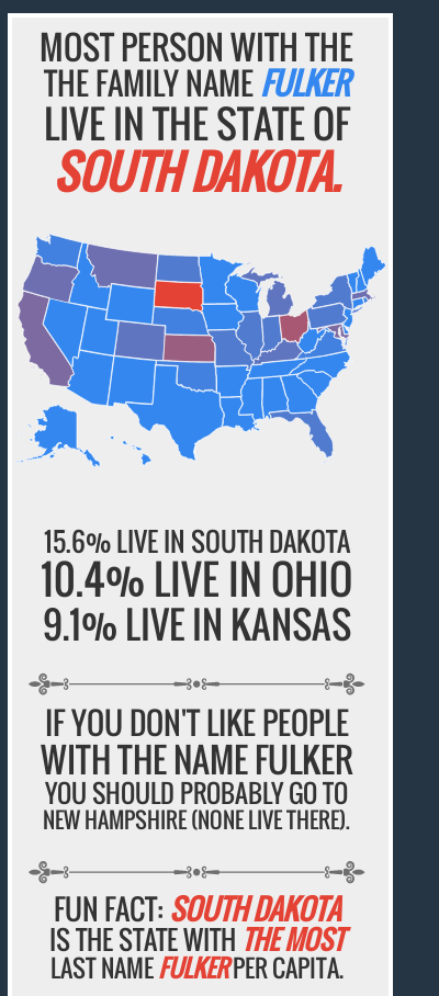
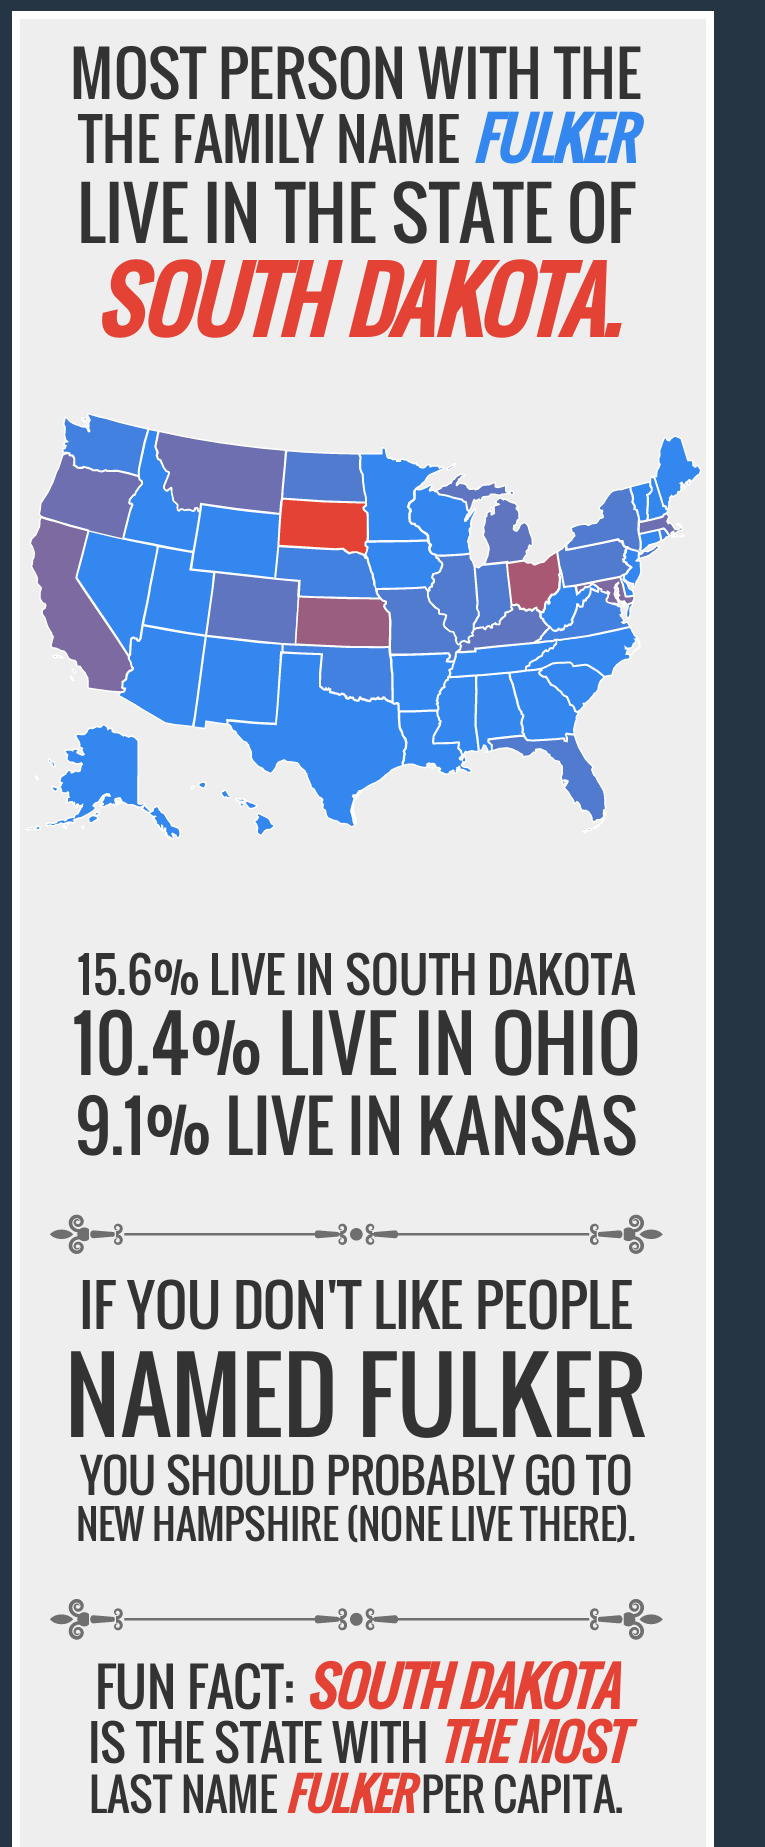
- WITH THE NAME FULKER
+ NAMED FULKER
